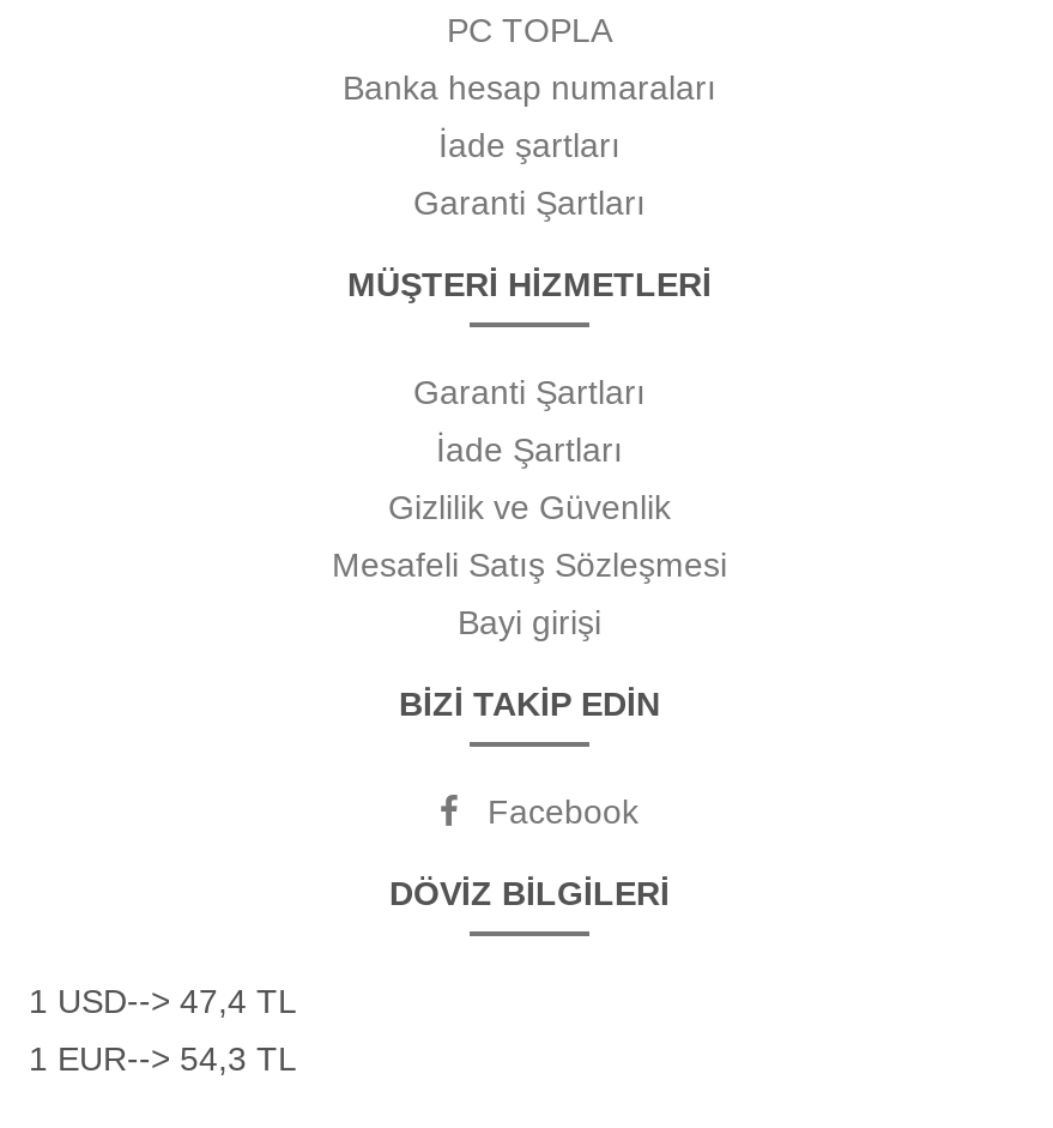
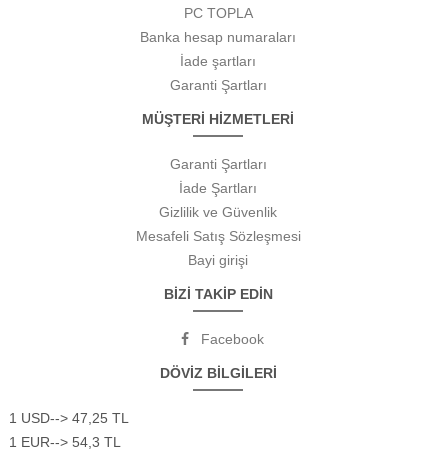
- 1 USD--> 47,4 TL
+ 1 USD--> 47,25 TL
